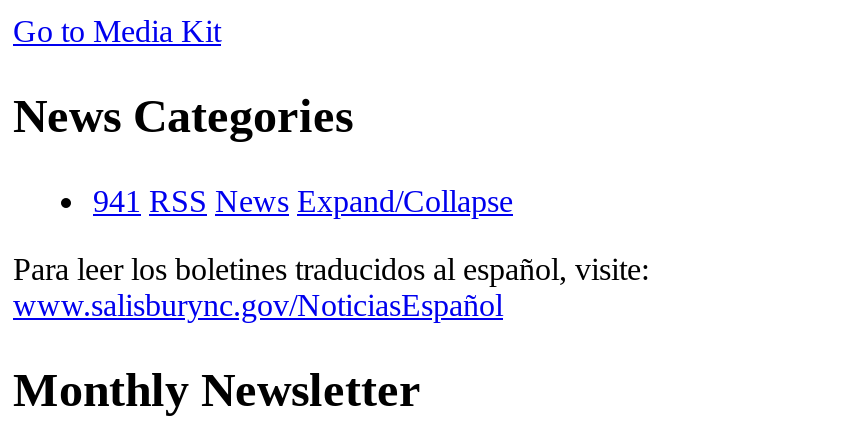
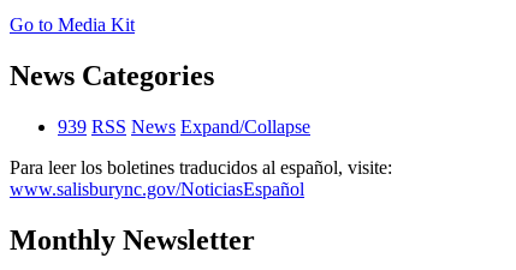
- 941 RSS News Expand/Collapse
+ 939 RSS News Expand/Collapse
